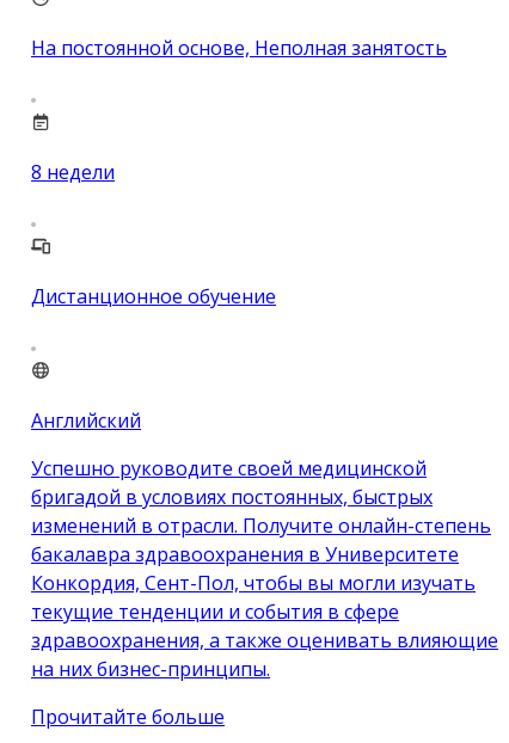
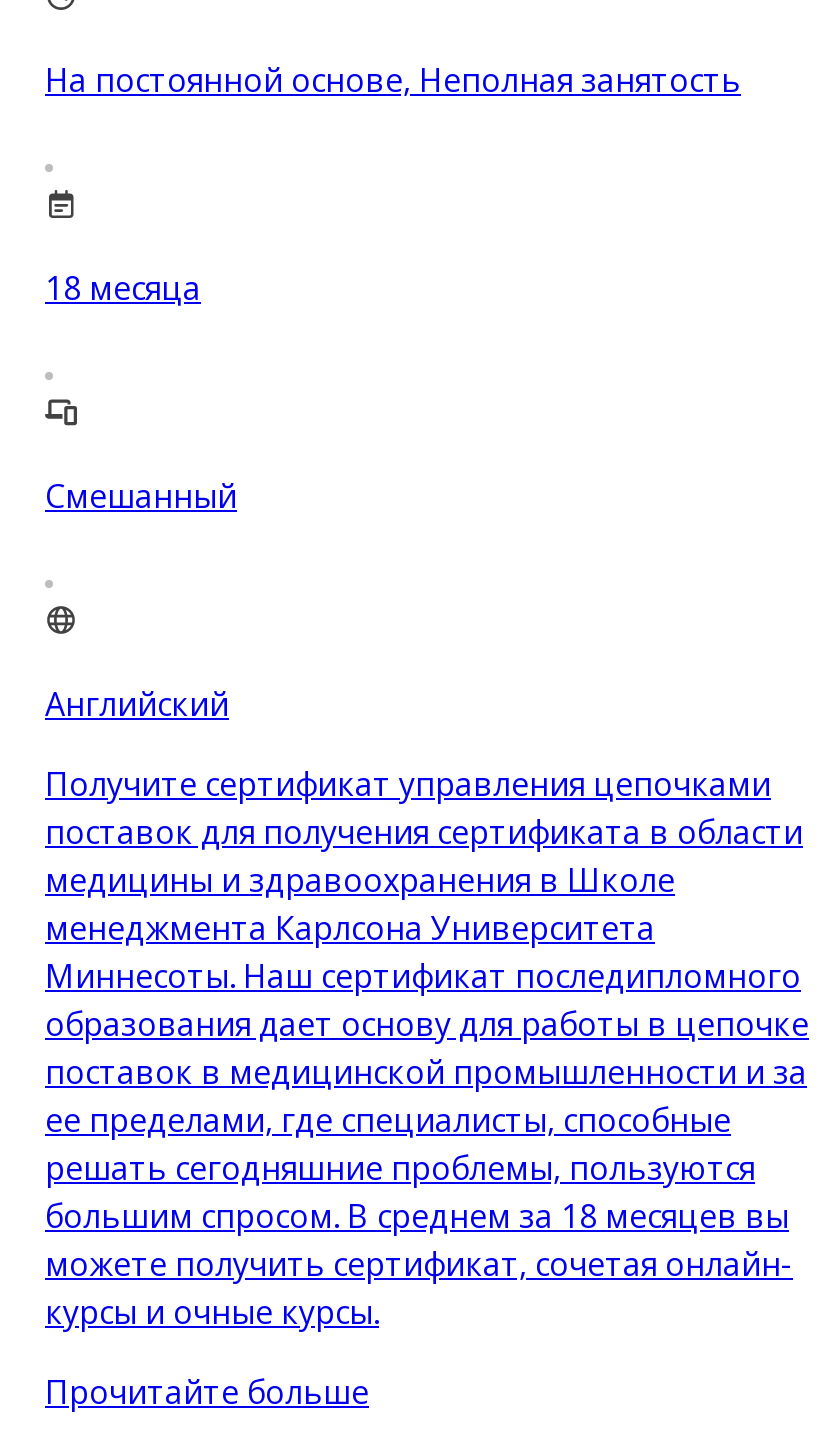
- 8 недели
+ 18 месяца

- Дистанционное обучение
+ Смешанный

- Успешно руководите своей медицинской
- бригадой в условиях постоянных, быстрых
- изменений в отрасли. Получите онлайн-степень
- бакалавра здравоохранения в Университете
- Конкордия, Сент-Пол, чтобы вы могли изучать
- текущие тенденции и события в сфере
- здравоохранения, а также оценивать влияющие
- на них бизнес-принципы.
+ Получите сертификат управления цепочками
+ поставок для получения сертификата в области
+ медицины и здравоохранения в Школе
+ менеджмента Карлсона Университета
+ Миннесоты. Наш сертификат последипломного
+ образования дает основу для работы в цепочке
+ поставок в медицинской промышленности и за
+ ее пределами, где специалисты, способные
+ решать сегодняшние проблемы, пользуются
+ большим спросом. В среднем за 18 месяцев вы
+ можете получить сертификат, сочетая онлайн-
+ курсы и очные курсы.
